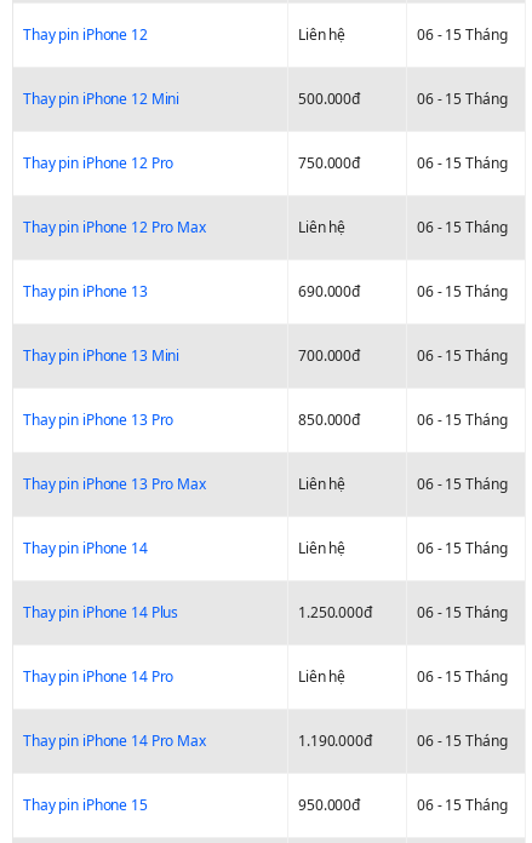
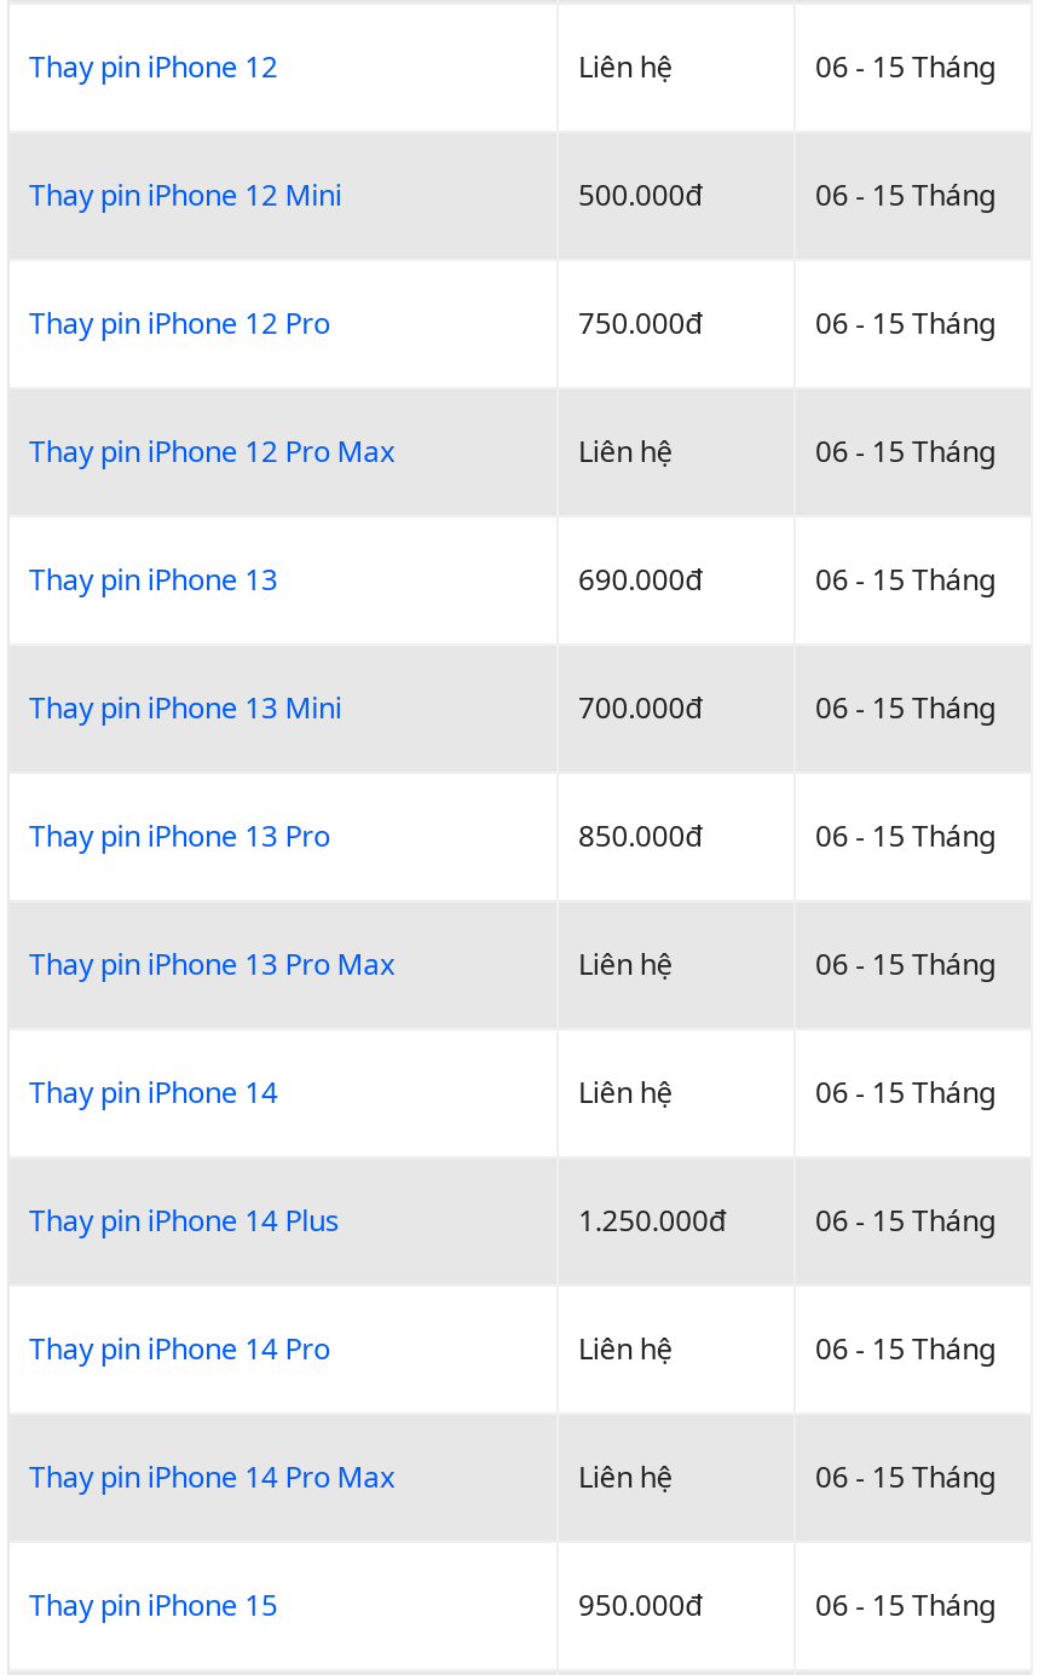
- 1.190.000đ
+ Liên hệ
